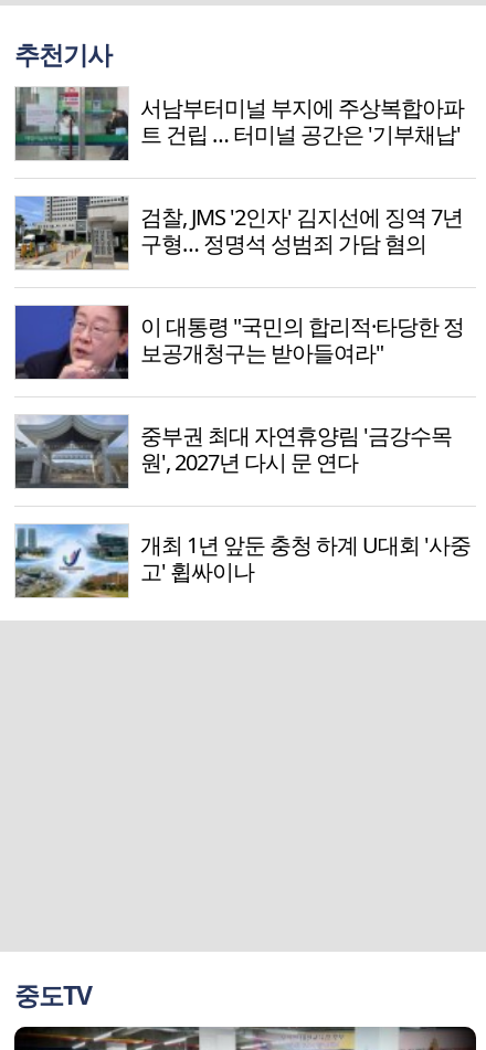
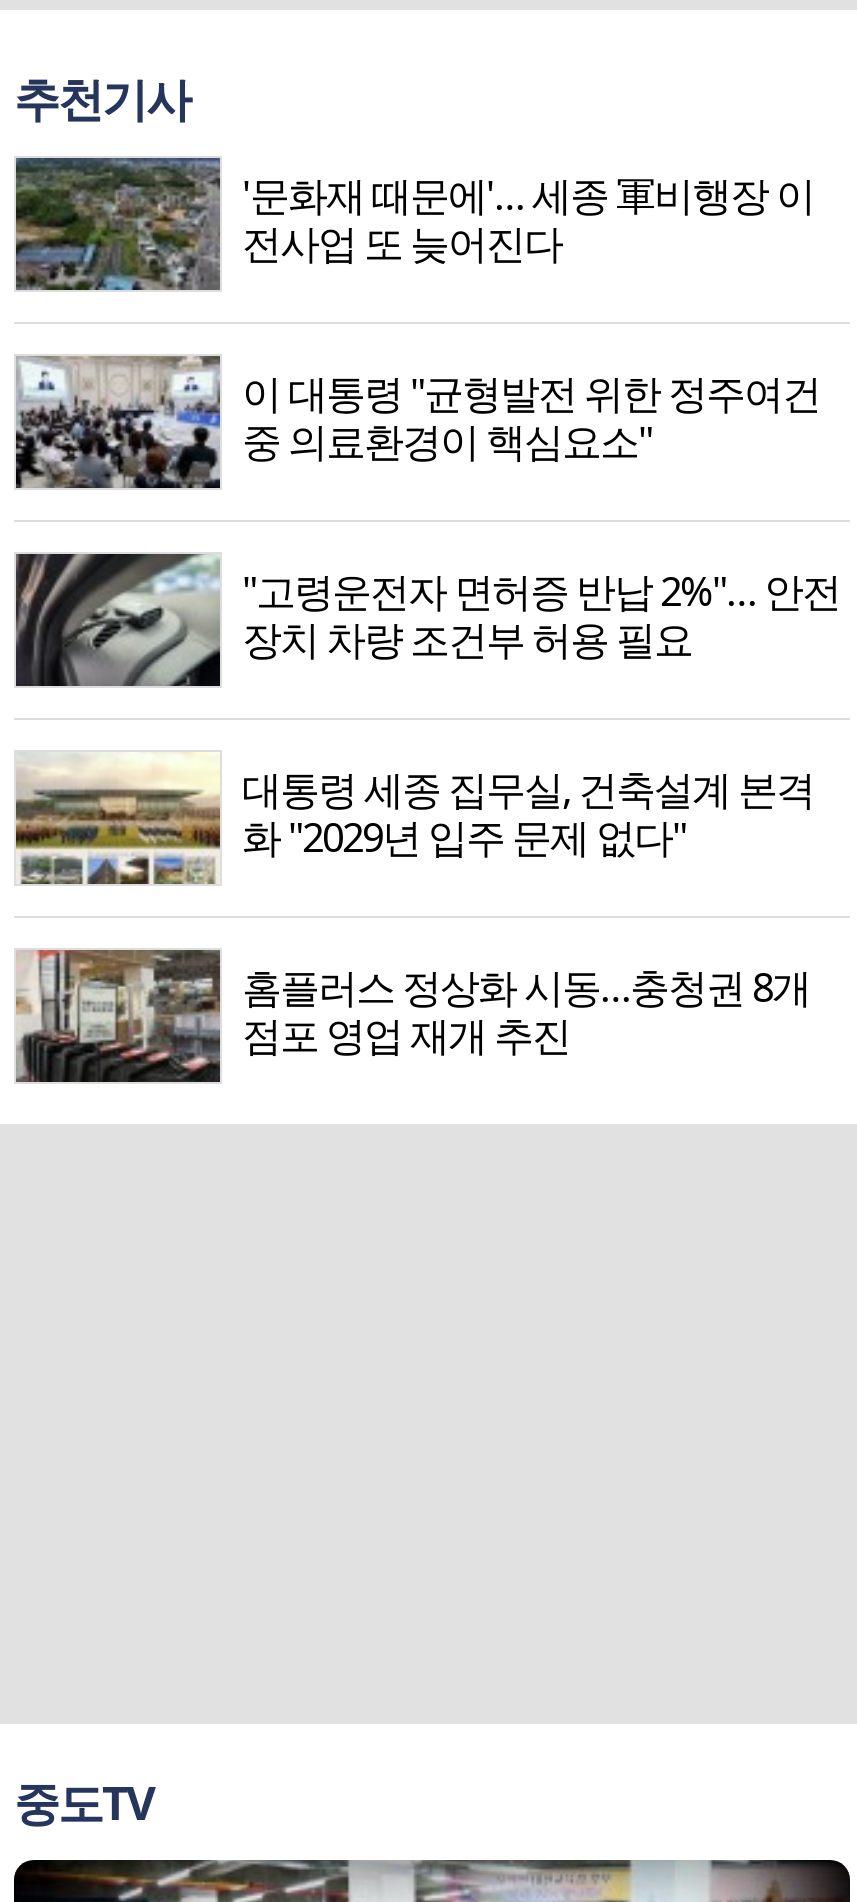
- [image]
- 서남부터미널 부지에 주상복합아파
- 트 건립 … 터미널 공간은 '기부채납'
+ [image]
+ '문화재 때문에'… 세종 軍비행장 이
+ 전사업 또 늦어진다

- [image]
- 검찰, JMS '2인자' 김지선에 징역 7년
- 구형… 정명석 성범죄 가담 혐의
+ [image]
+ 이 대통령 "균형발전 위한 정주여건
+ 중 의료환경이 핵심요소"

- [image]
- 이 대통령 "국민의 합리적·타당한 정
- 보공개청구는 받아들여라"
+ [image]
+ "고령운전자 면허증 반납 2%"… 안전
+ 장치 차량 조건부 허용 필요

- [image]
- 중부권 최대 자연휴양림 '금강수목
- 원', 2027년 다시 문 연다
+ [image]
+ 대통령 세종 집무실, 건축설계 본격
+ 화 "2029년 입주 문제 없다"

- [image]
- 개최 1년 앞둔 충청 하계 U대회 '사중
- 고' 휩싸이나
+ [image]
+ 홈플러스 정상화 시동…충청권 8개
+ 점포 영업 재개 추진
